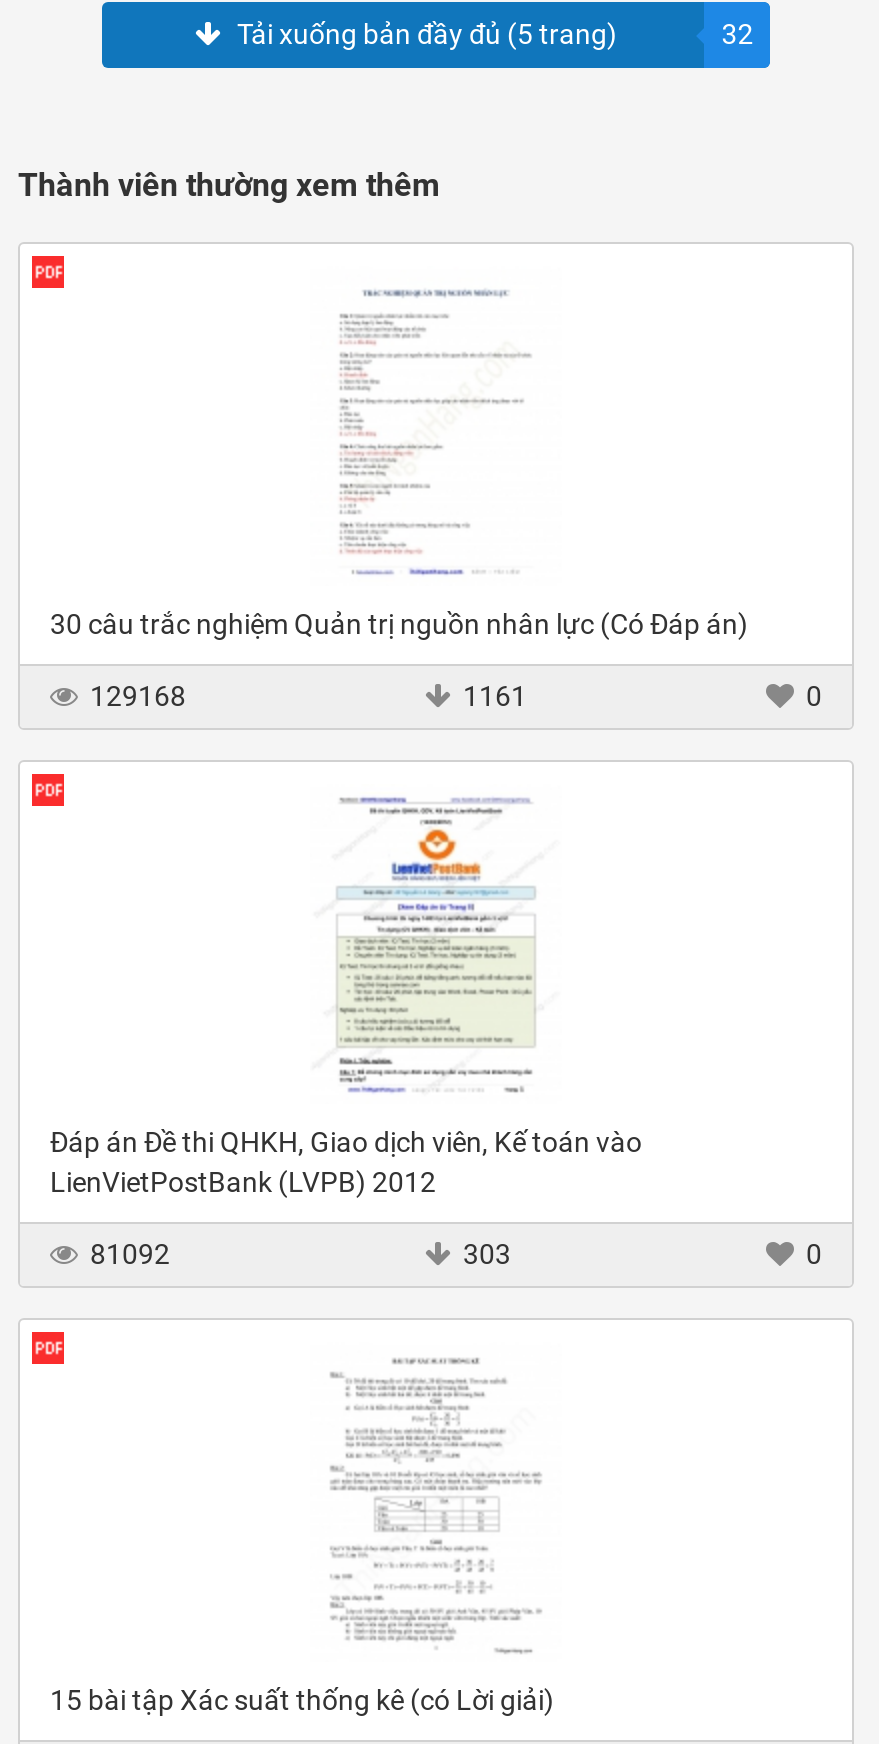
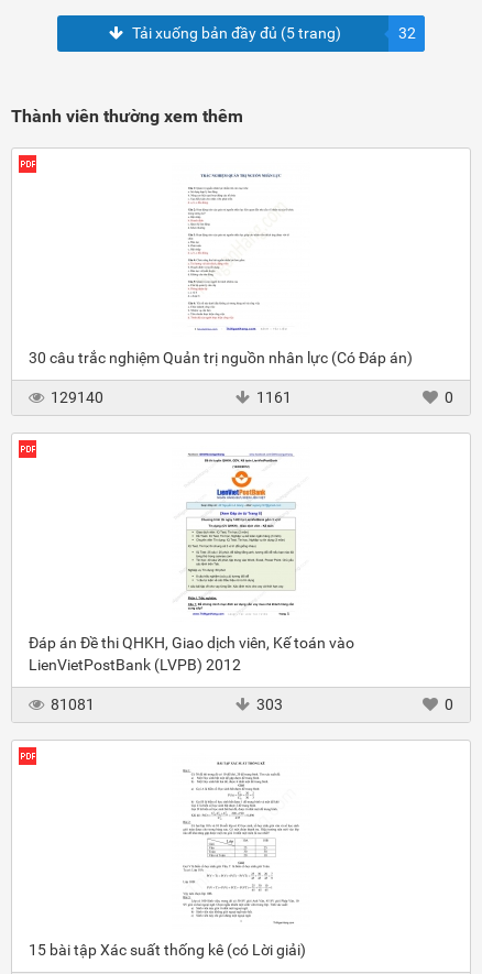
- 129168
+ 129140

- 81092
+ 81081
